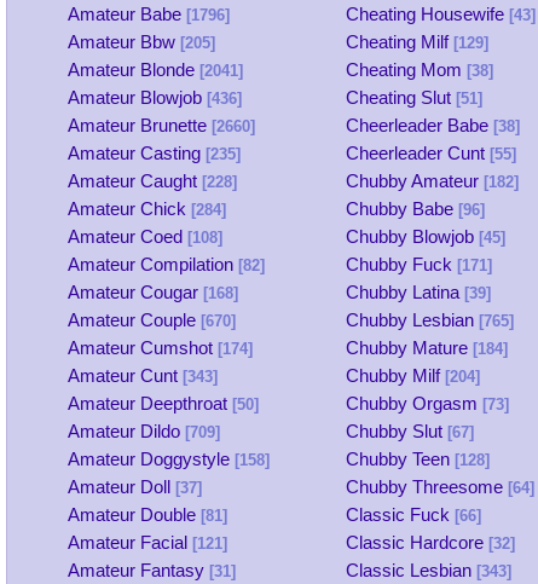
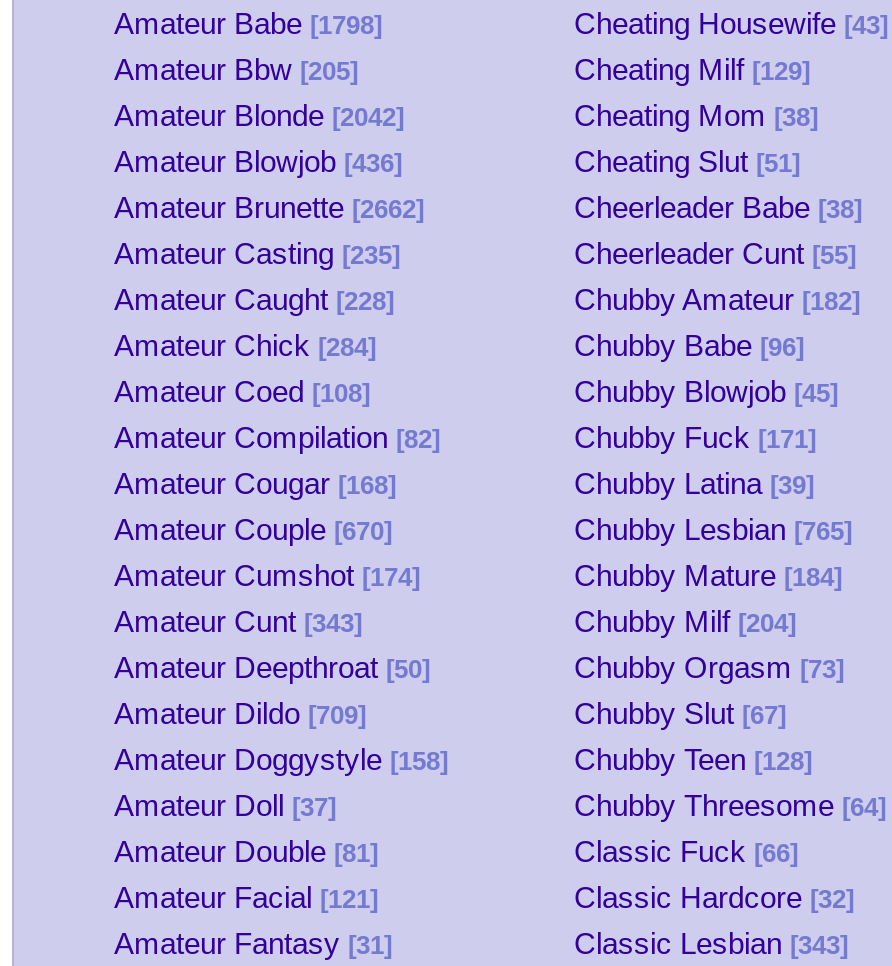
- Amateur Babe [1796]
+ Amateur Babe [1798]

- Amateur Blonde [2041]
+ Amateur Blonde [2042]

- Amateur Brunette [2660]
+ Amateur Brunette [2662]
